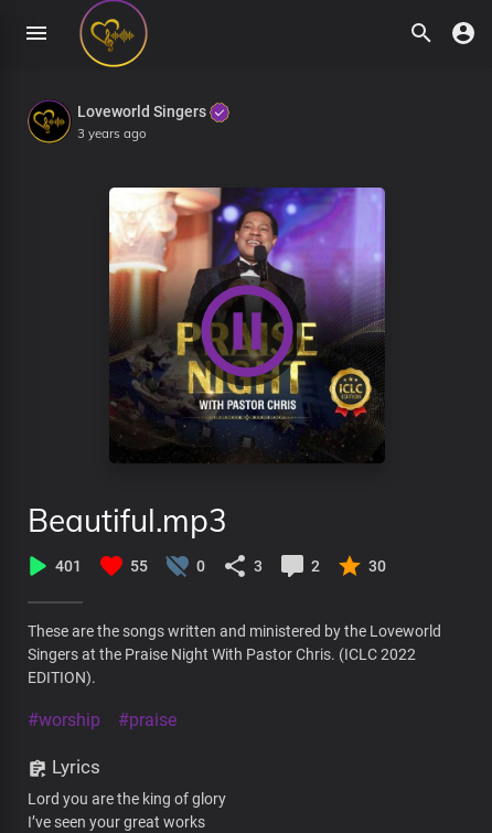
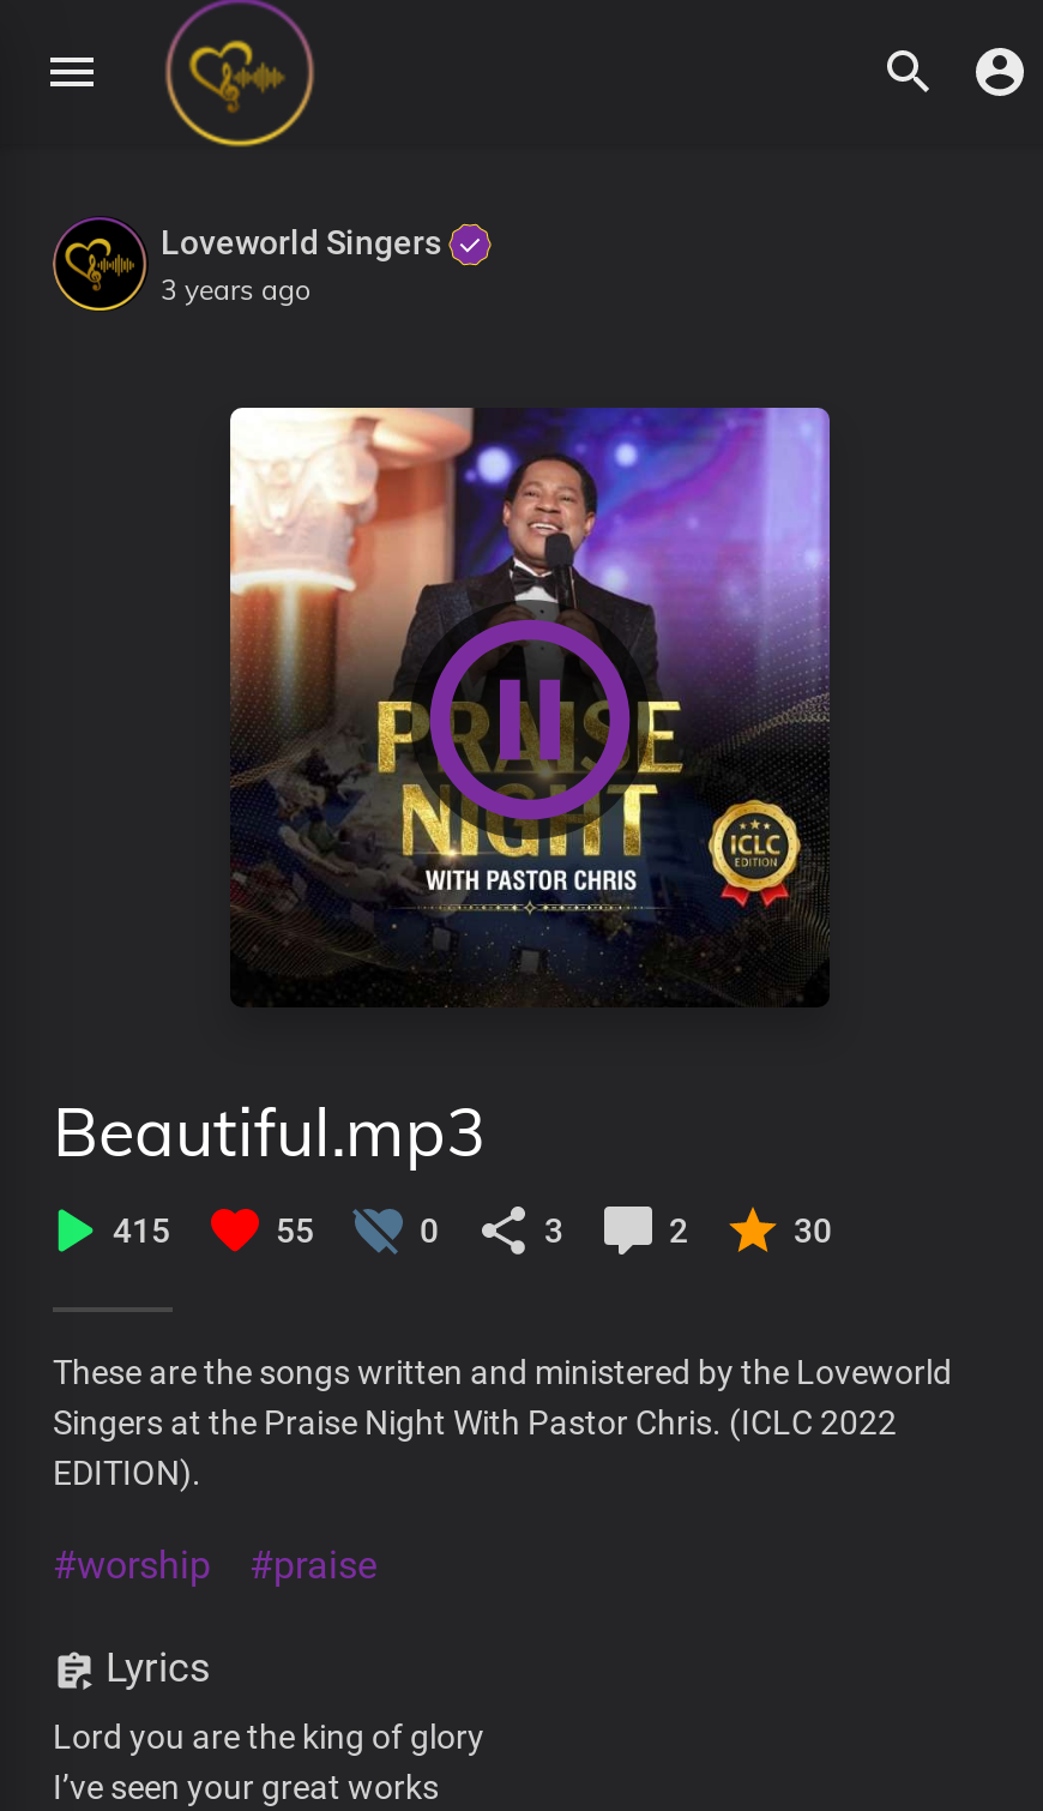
- 401
+ 415
